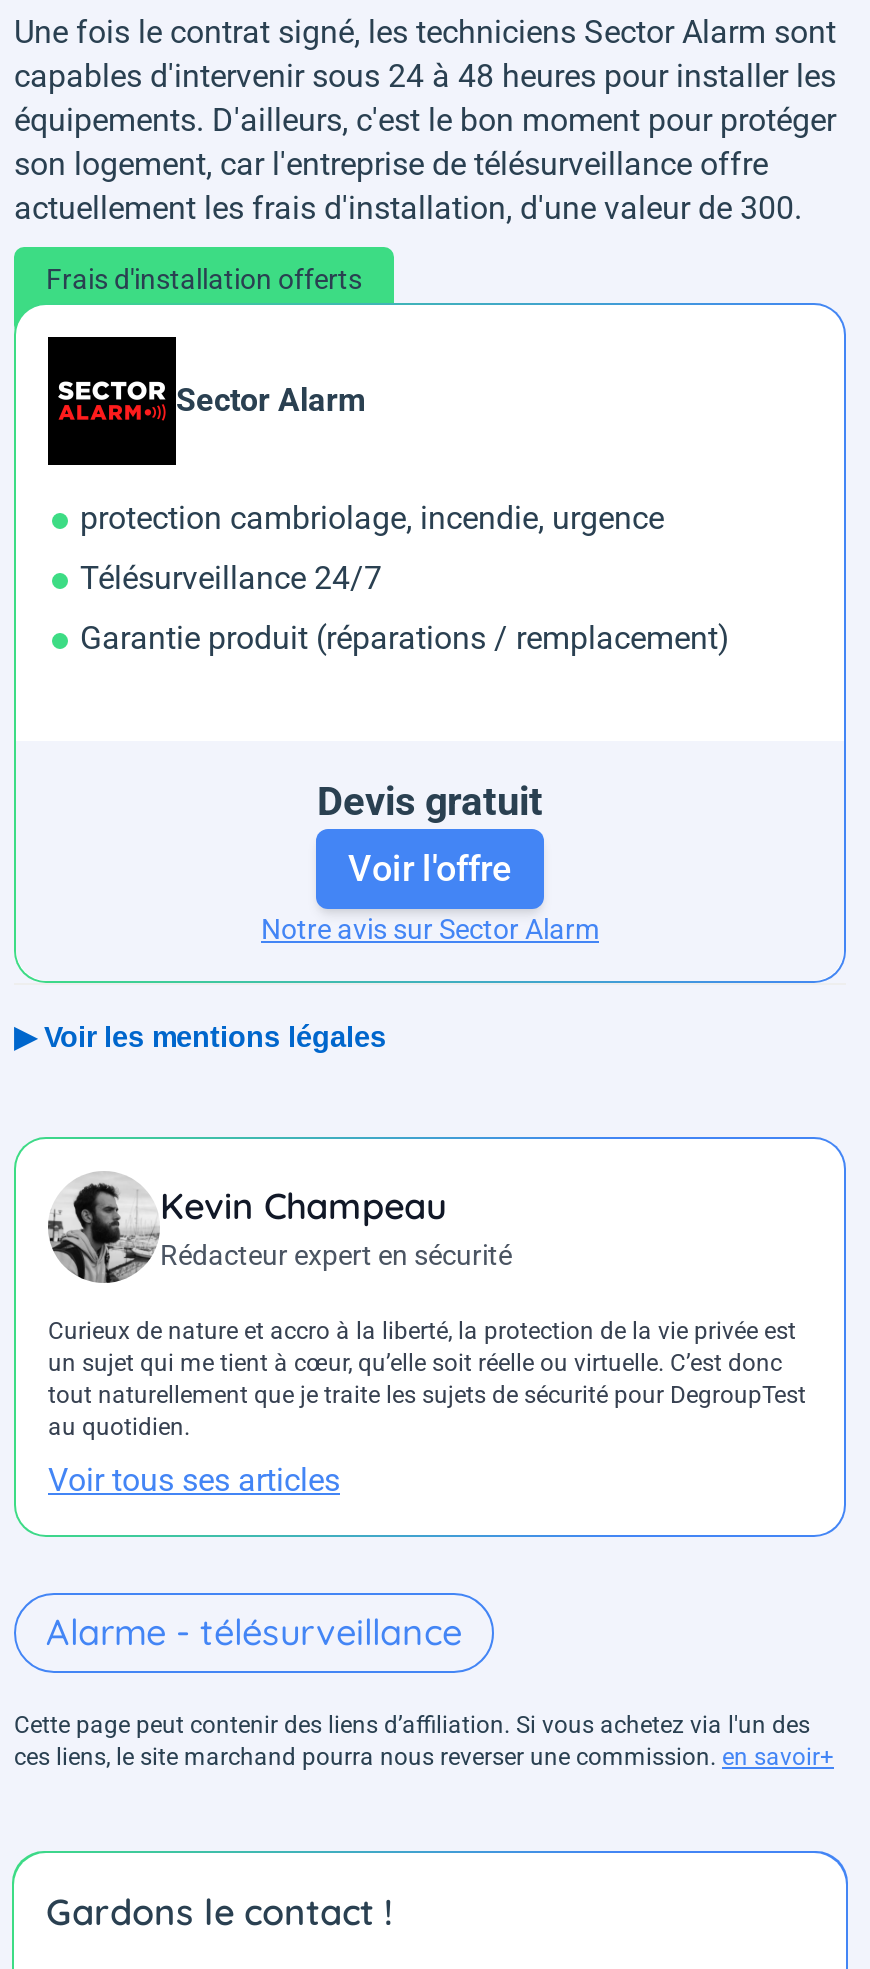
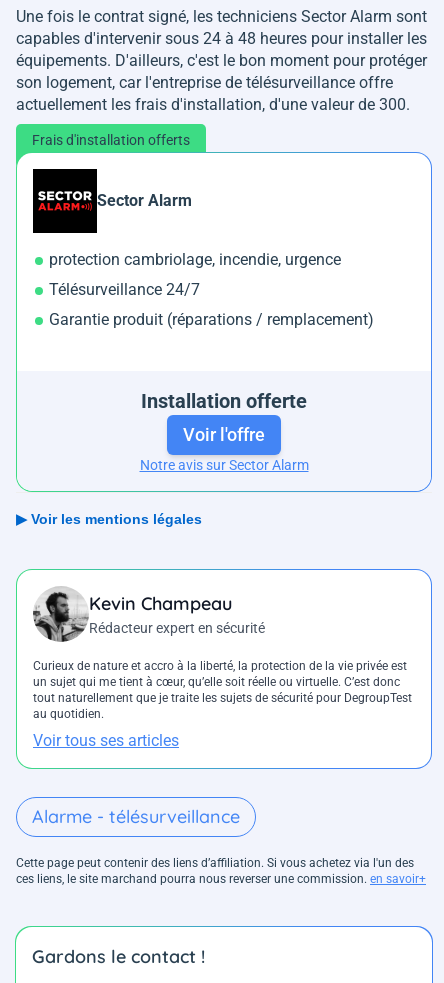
- Devis gratuit
+ Installation offerte
